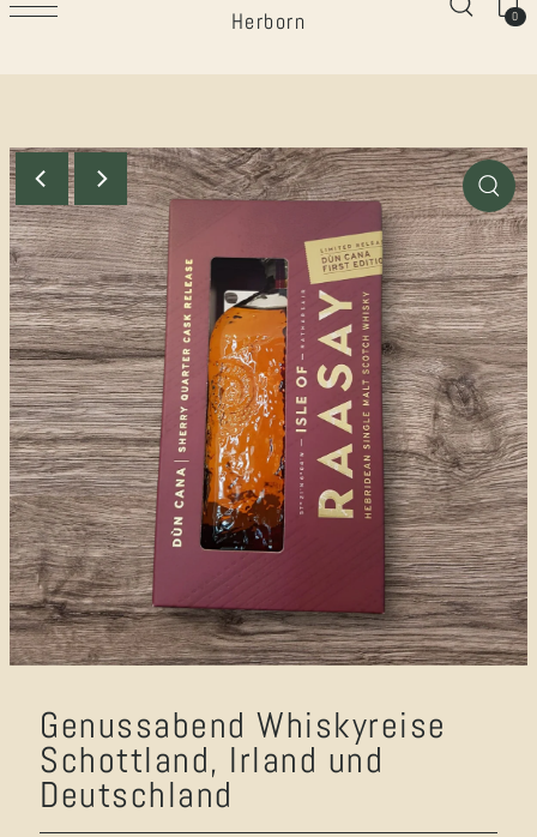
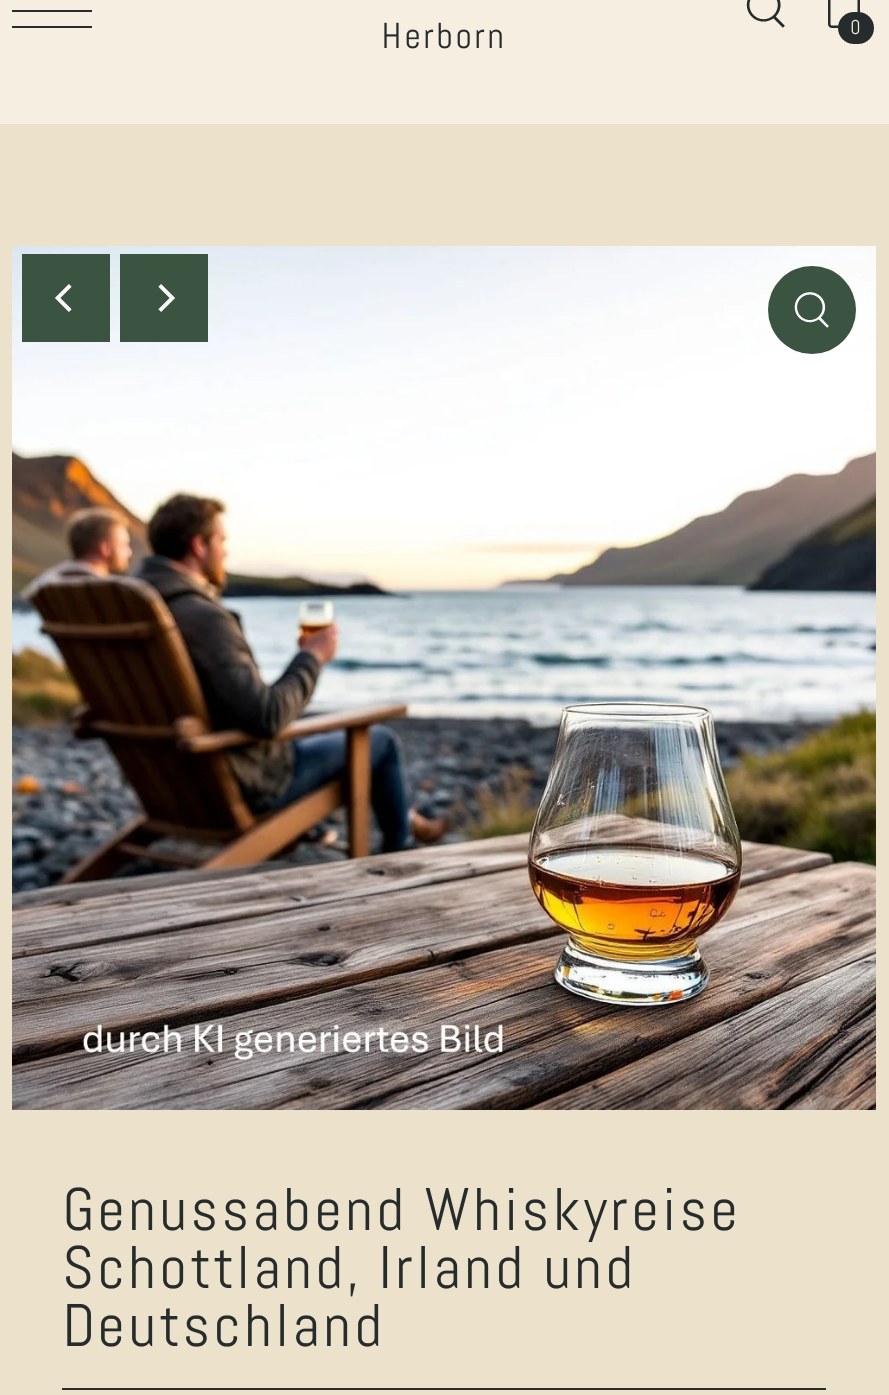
- [image]
+ [image]
